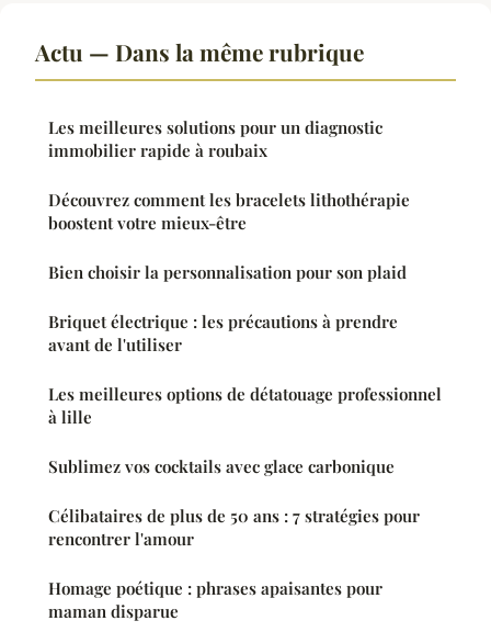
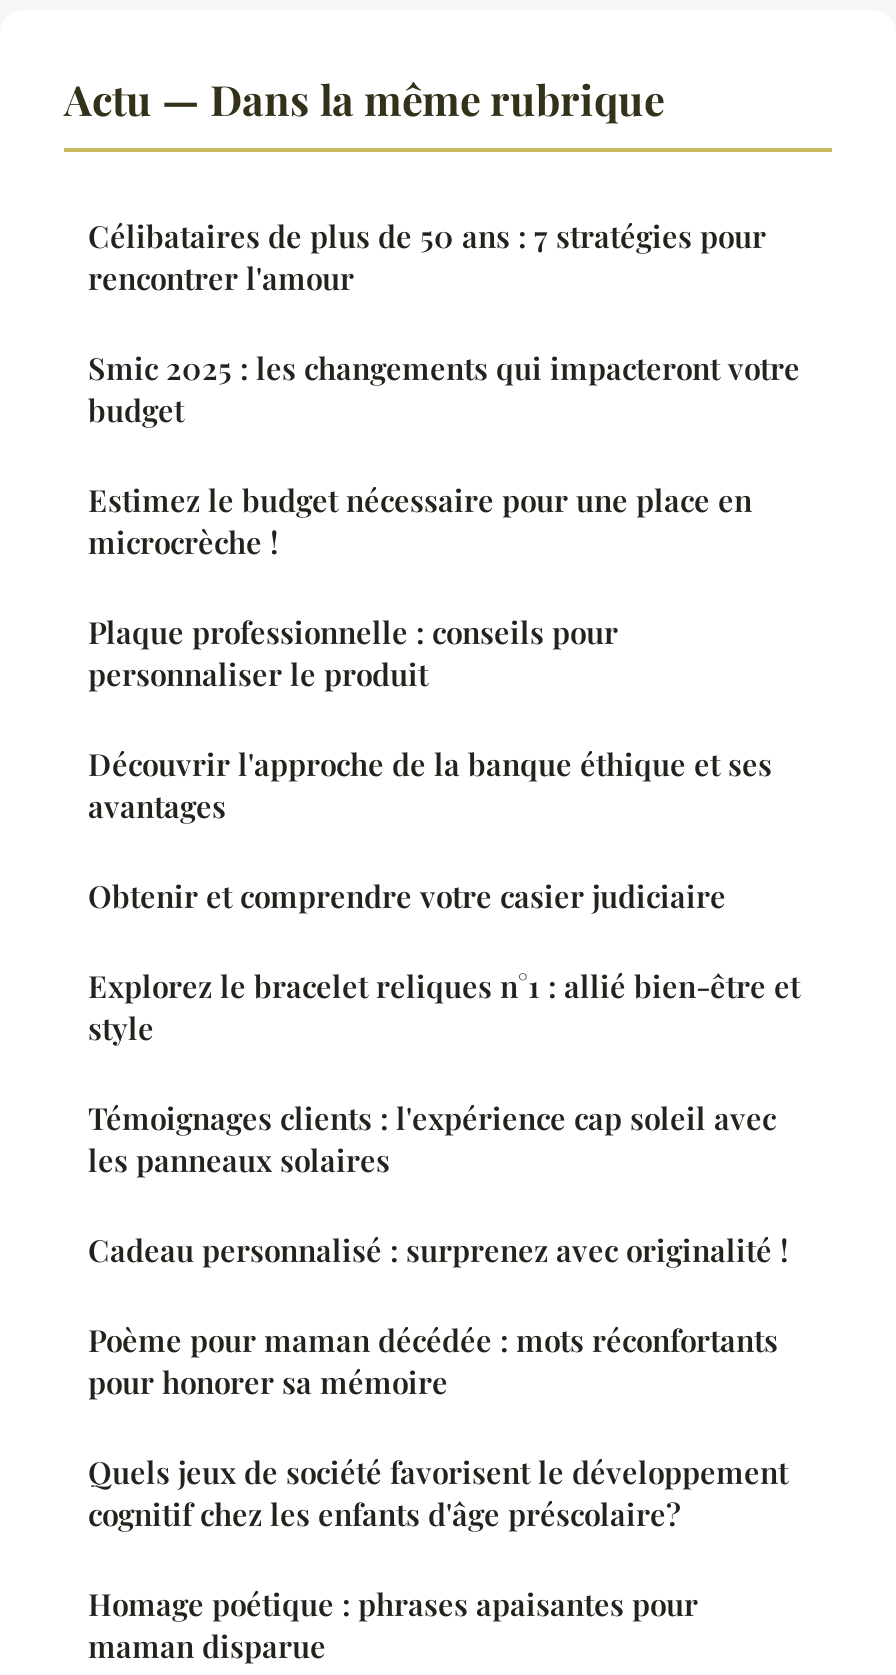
- Les meilleures solutions pour un diagnostic
- immobilier rapide à roubaix
- Découvrez comment les bracelets lithothérapie
- boostent votre mieux-être
- Bien choisir la personnalisation pour son plaid
- Briquet électrique : les précautions à prendre
- avant de l'utiliser
- Les meilleures options de détatouage professionnel
- à lille
- Sublimez vos cocktails avec glace carbonique

moved up: Célibataires de plus de 50 ans : 7 stratégies pour | rencontrer l'amour

+ Smic 2025 : les changements qui impacteront votre
+ budget
+ Estimez le budget nécessaire pour une place en
+ microcrèche !
+ Plaque professionnelle : conseils pour
+ personnaliser le produit
+ Découvrir l'approche de la banque éthique et ses
+ avantages
+ Obtenir et comprendre votre casier judiciaire
+ Explorez le bracelet reliques n°1 : allié bien-être et
+ style
+ Témoignages clients : l'expérience cap soleil avec
+ les panneaux solaires
+ Cadeau personnalisé : surprenez avec originalité !
+ Poème pour maman décédée : mots réconfortants
+ pour honorer sa mémoire
+ Quels jeux de société favorisent le développement
+ cognitif chez les enfants d'âge préscolaire?
